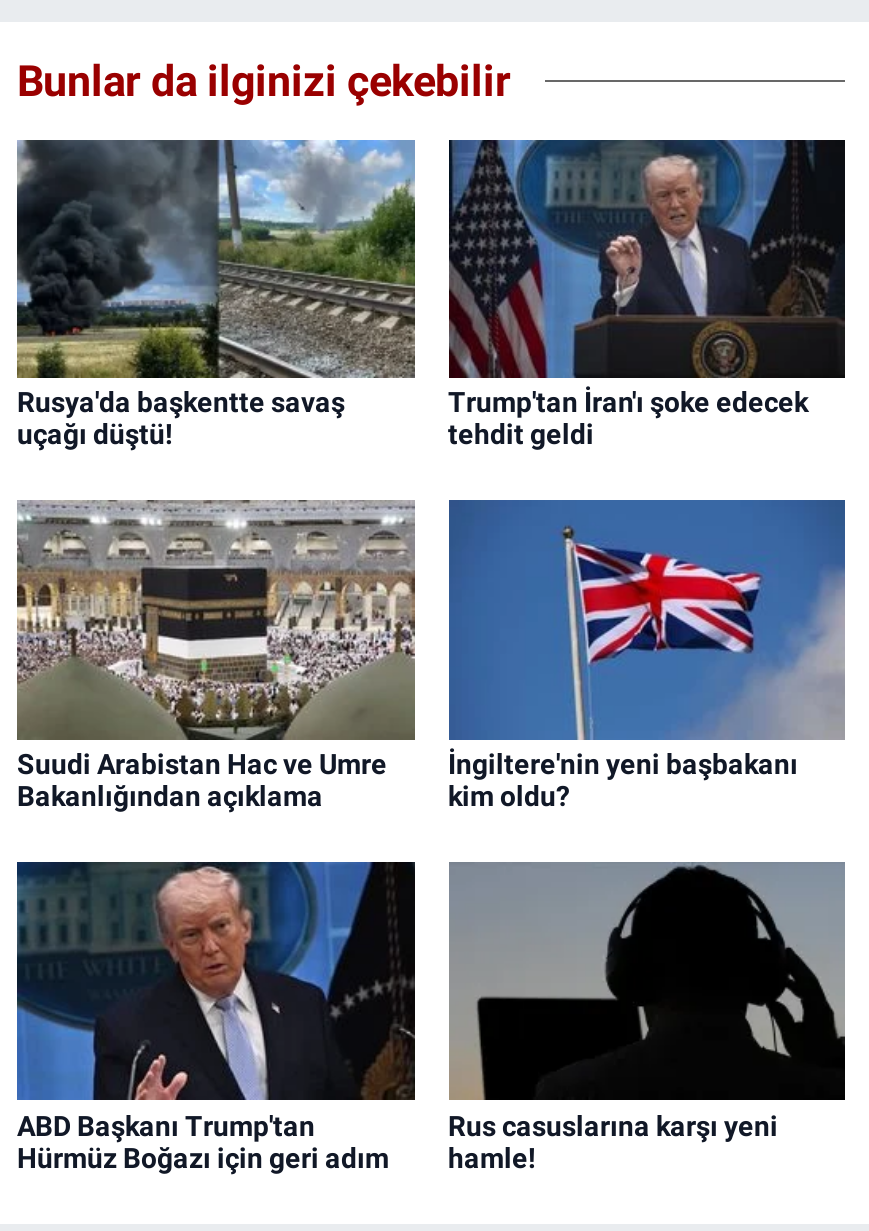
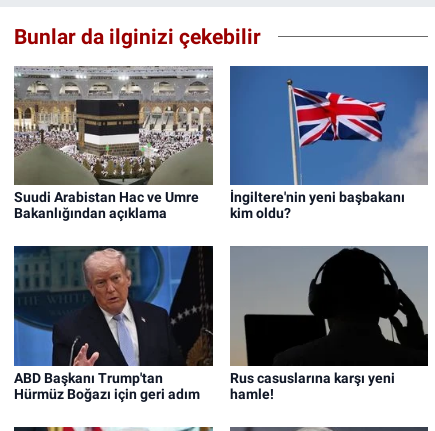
- [image]
- Rusya'da başkentte savaş
- uçağı düştü!

- [image]
- Trump'tan İran'ı şoke edecek
- tehdit geldi
